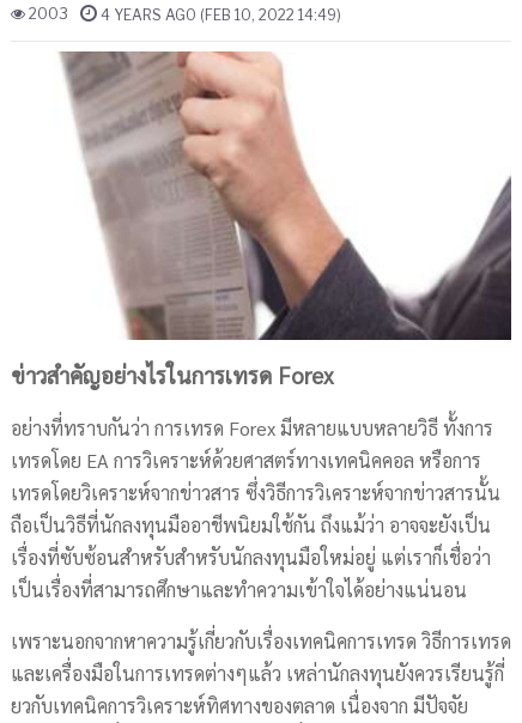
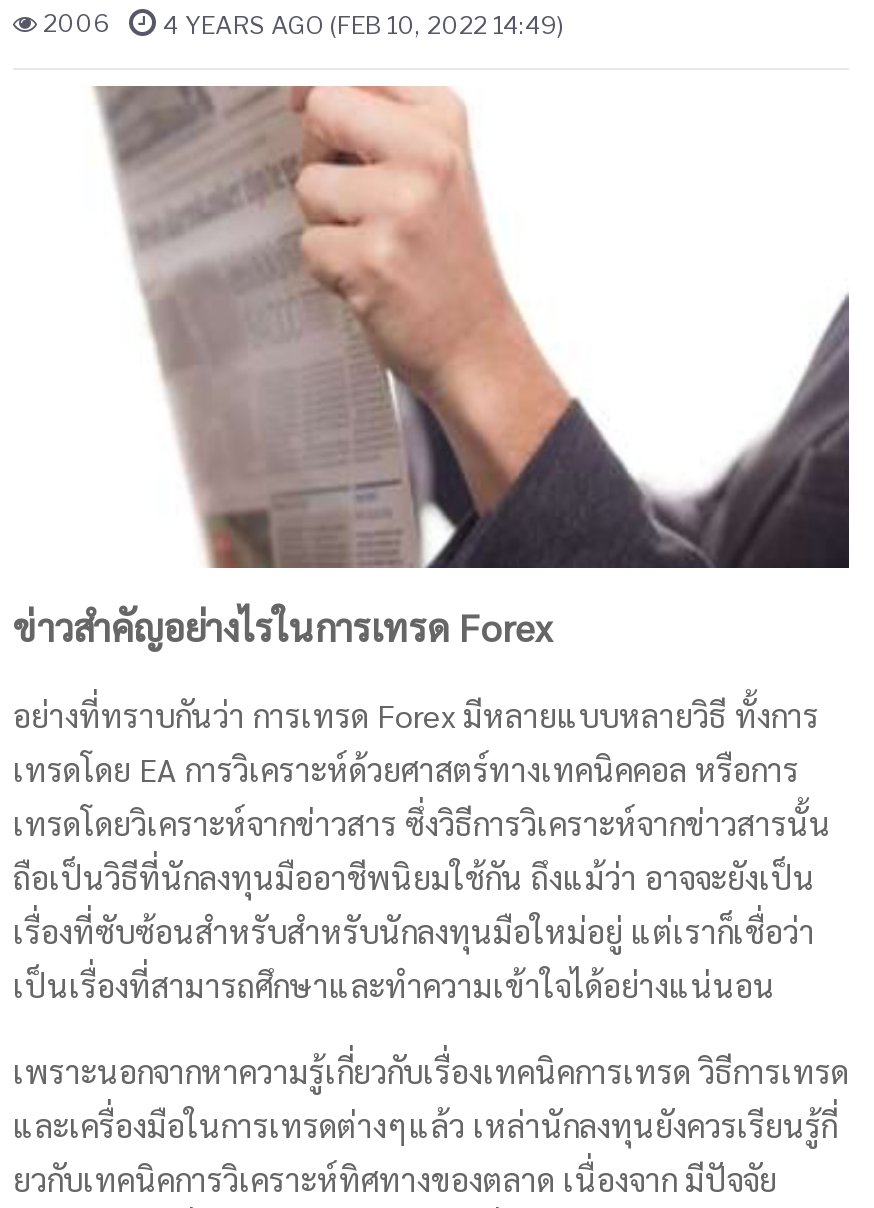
- 2003 4 YEARS AGO (FEB 10, 2022 14:49)
+ 2006 4 YEARS AGO (FEB 10, 2022 14:49)
